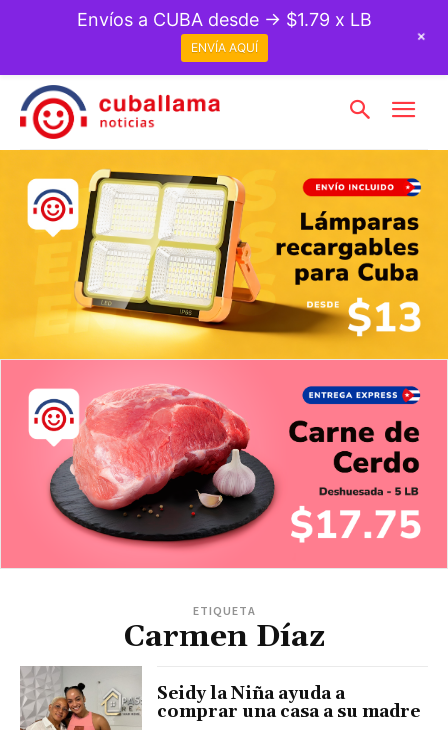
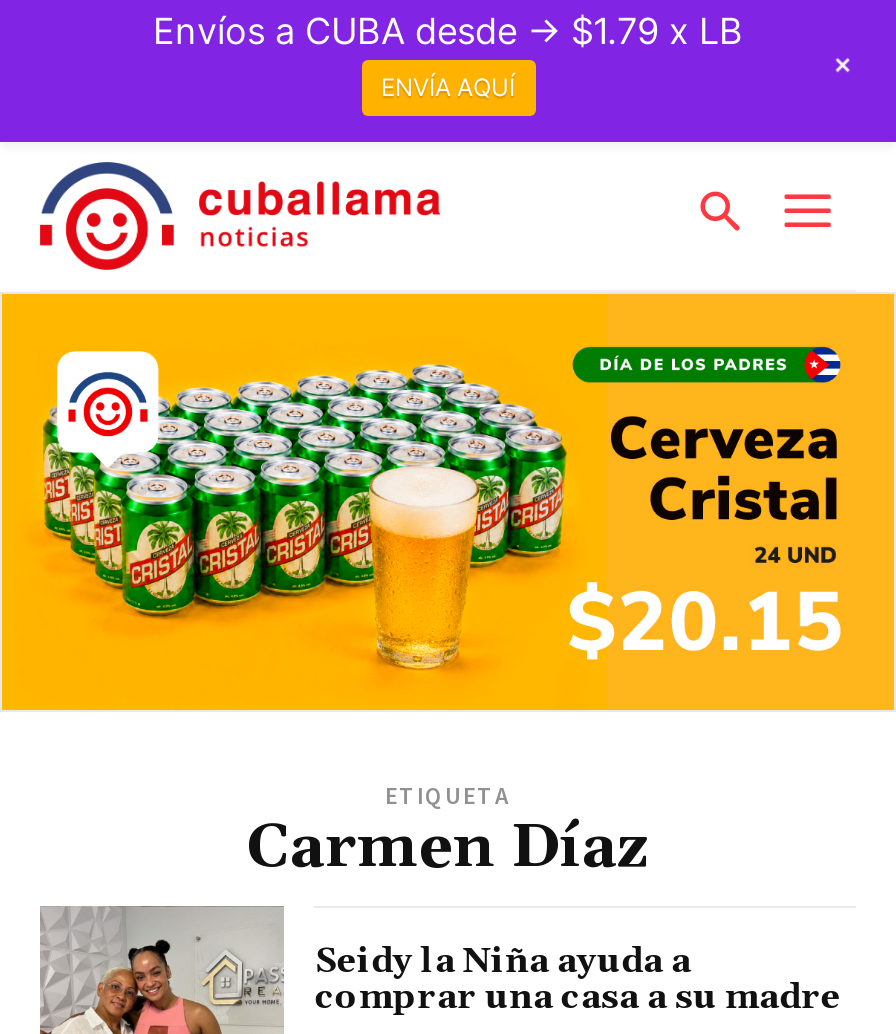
- [image]
+ [image]
